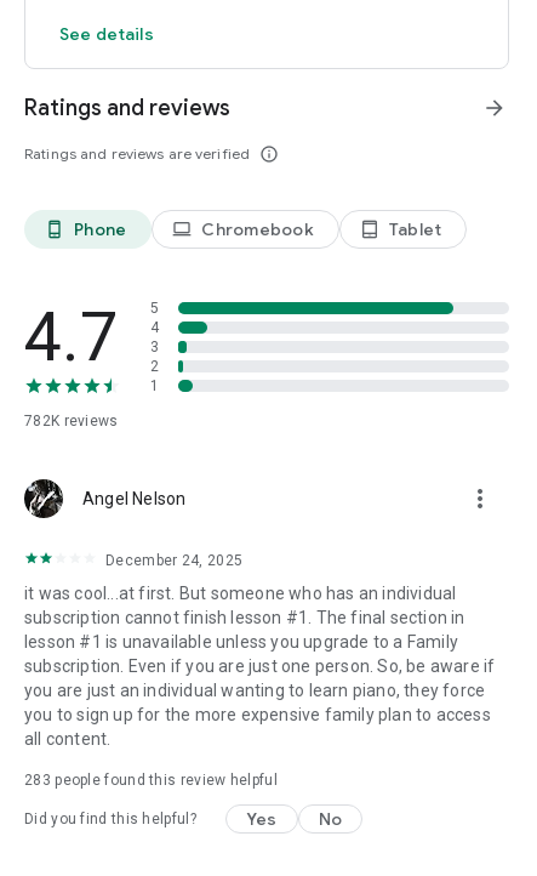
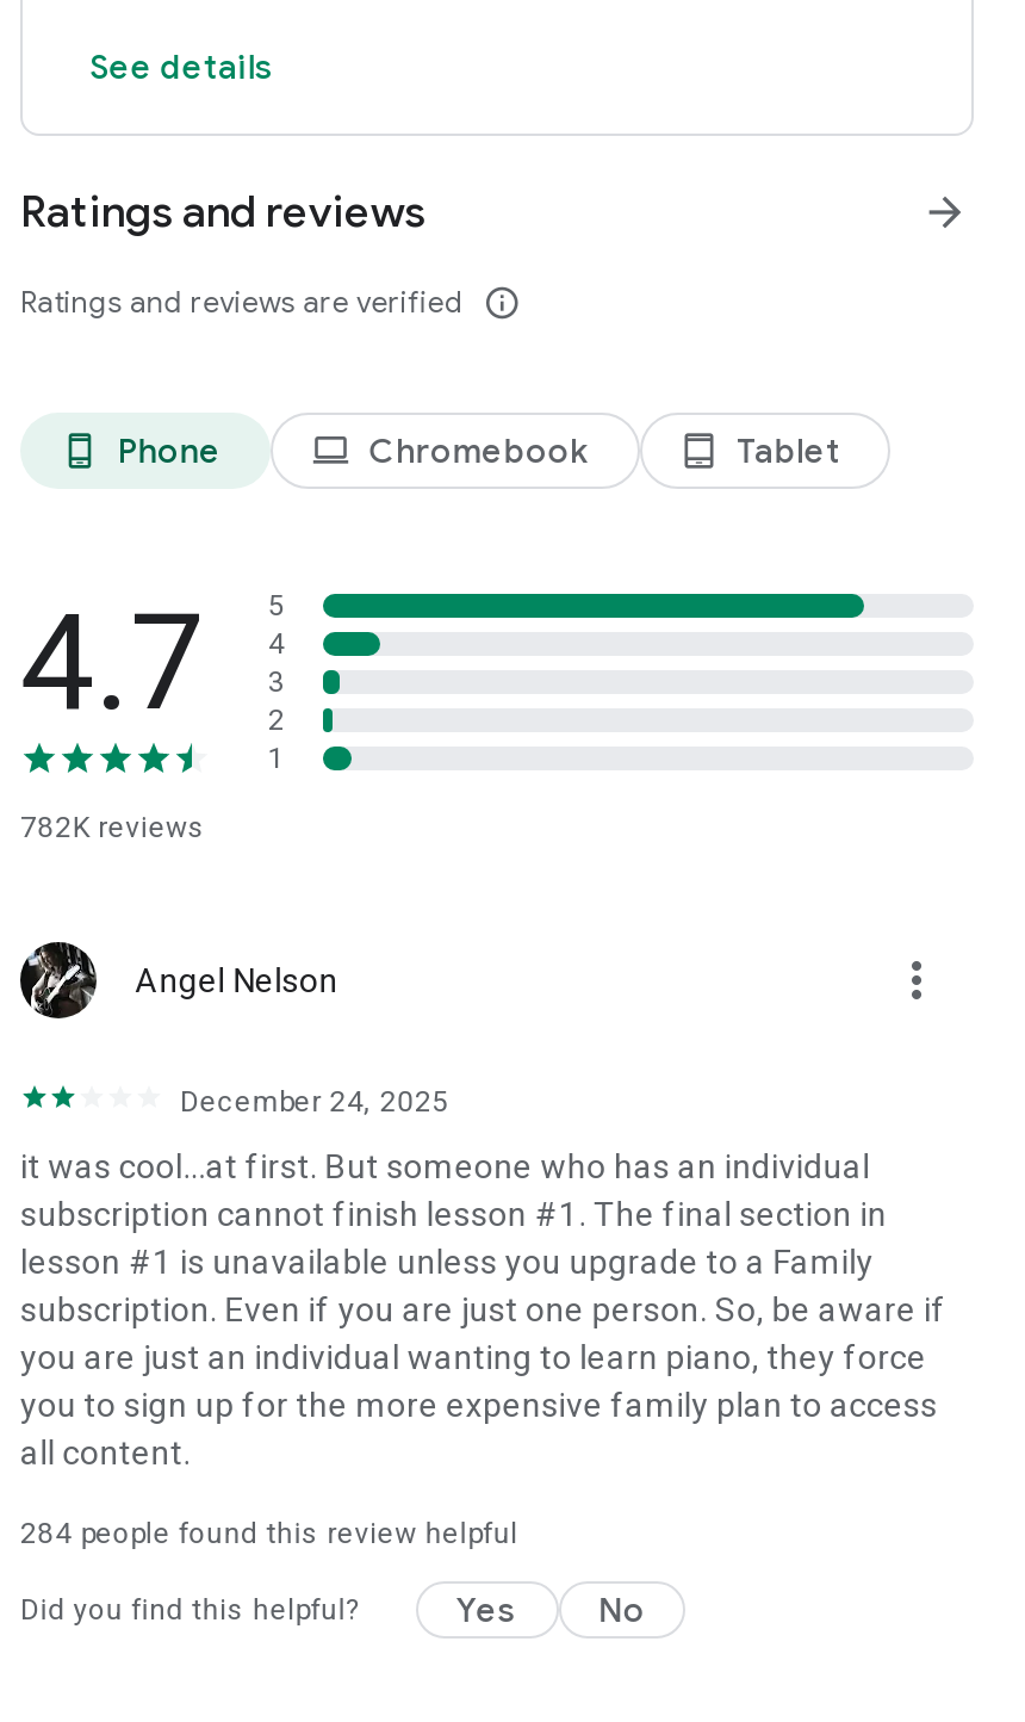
- 283 people found this review helpful
+ 284 people found this review helpful
